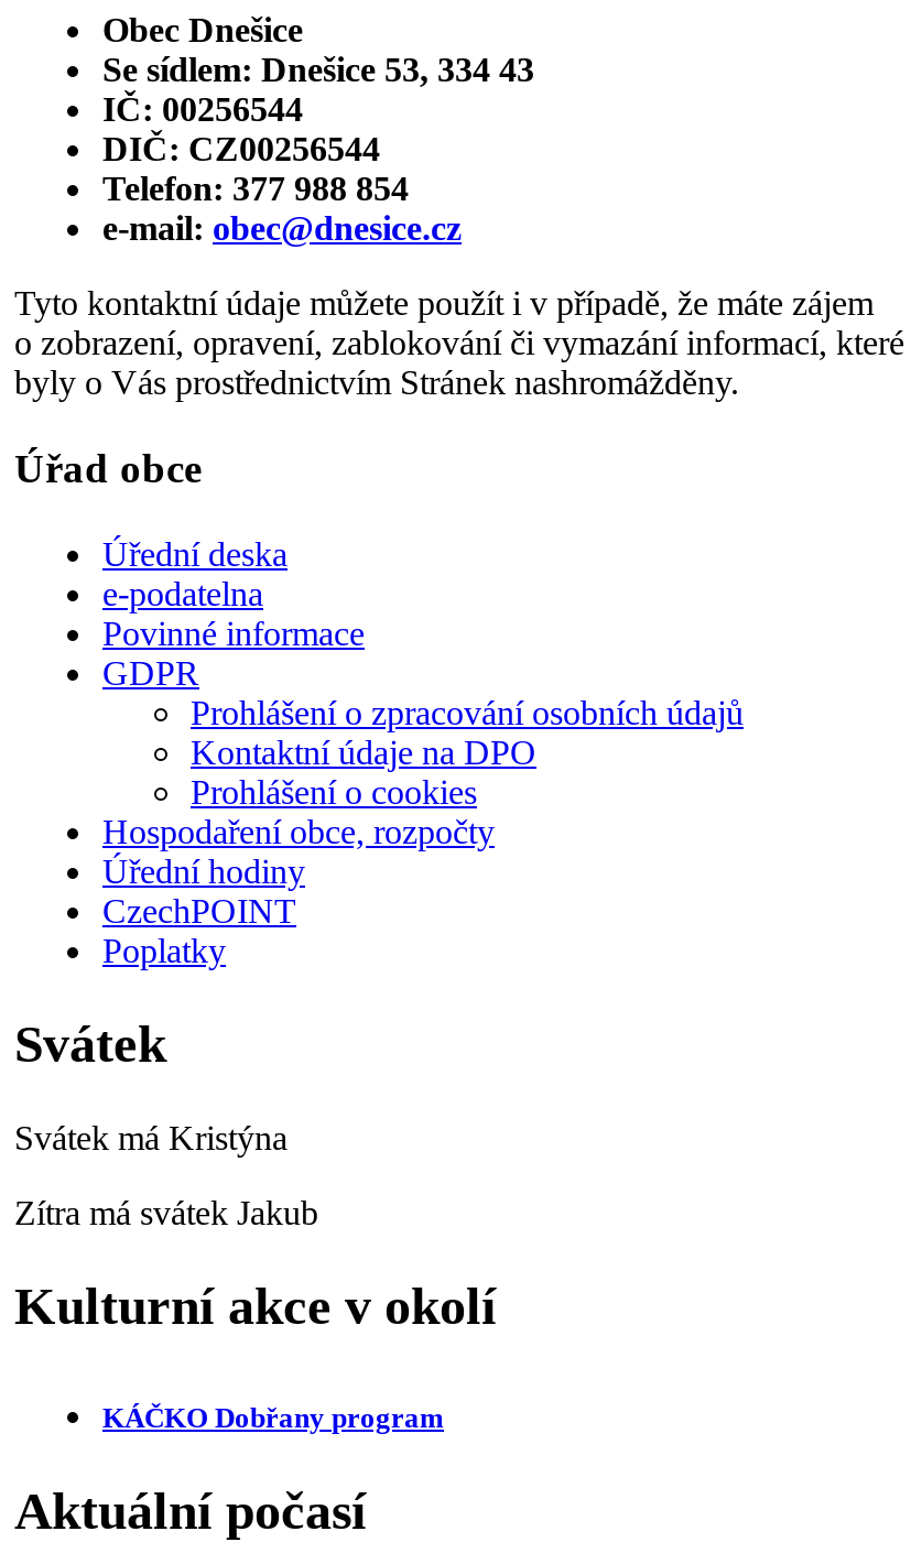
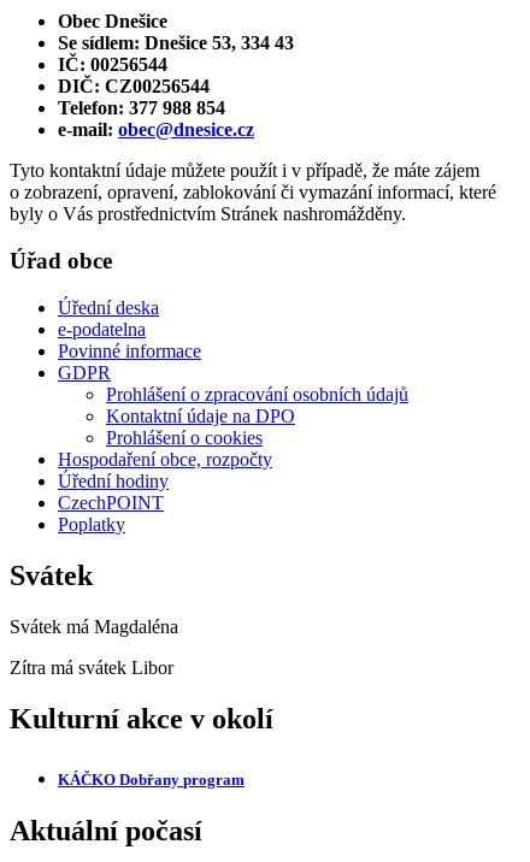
- Svátek má Kristýna
+ Svátek má Magdaléna

- Zítra má svátek Jakub
+ Zítra má svátek Libor
